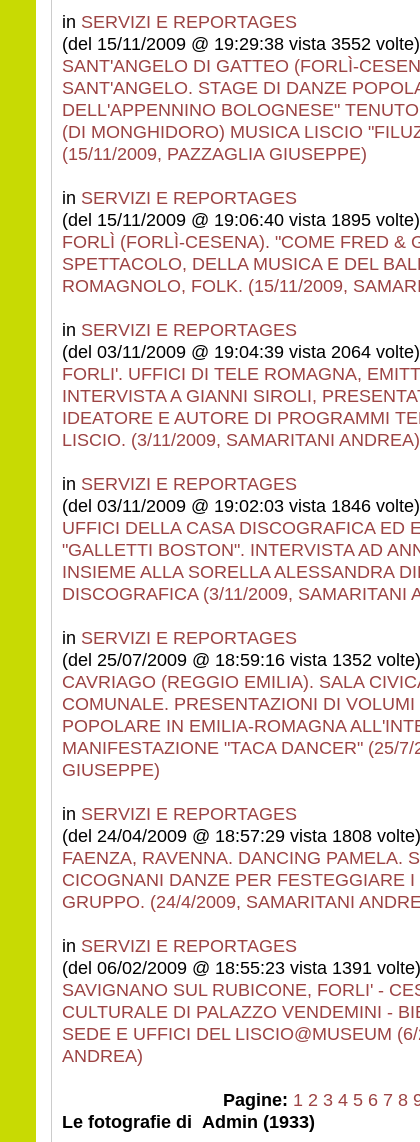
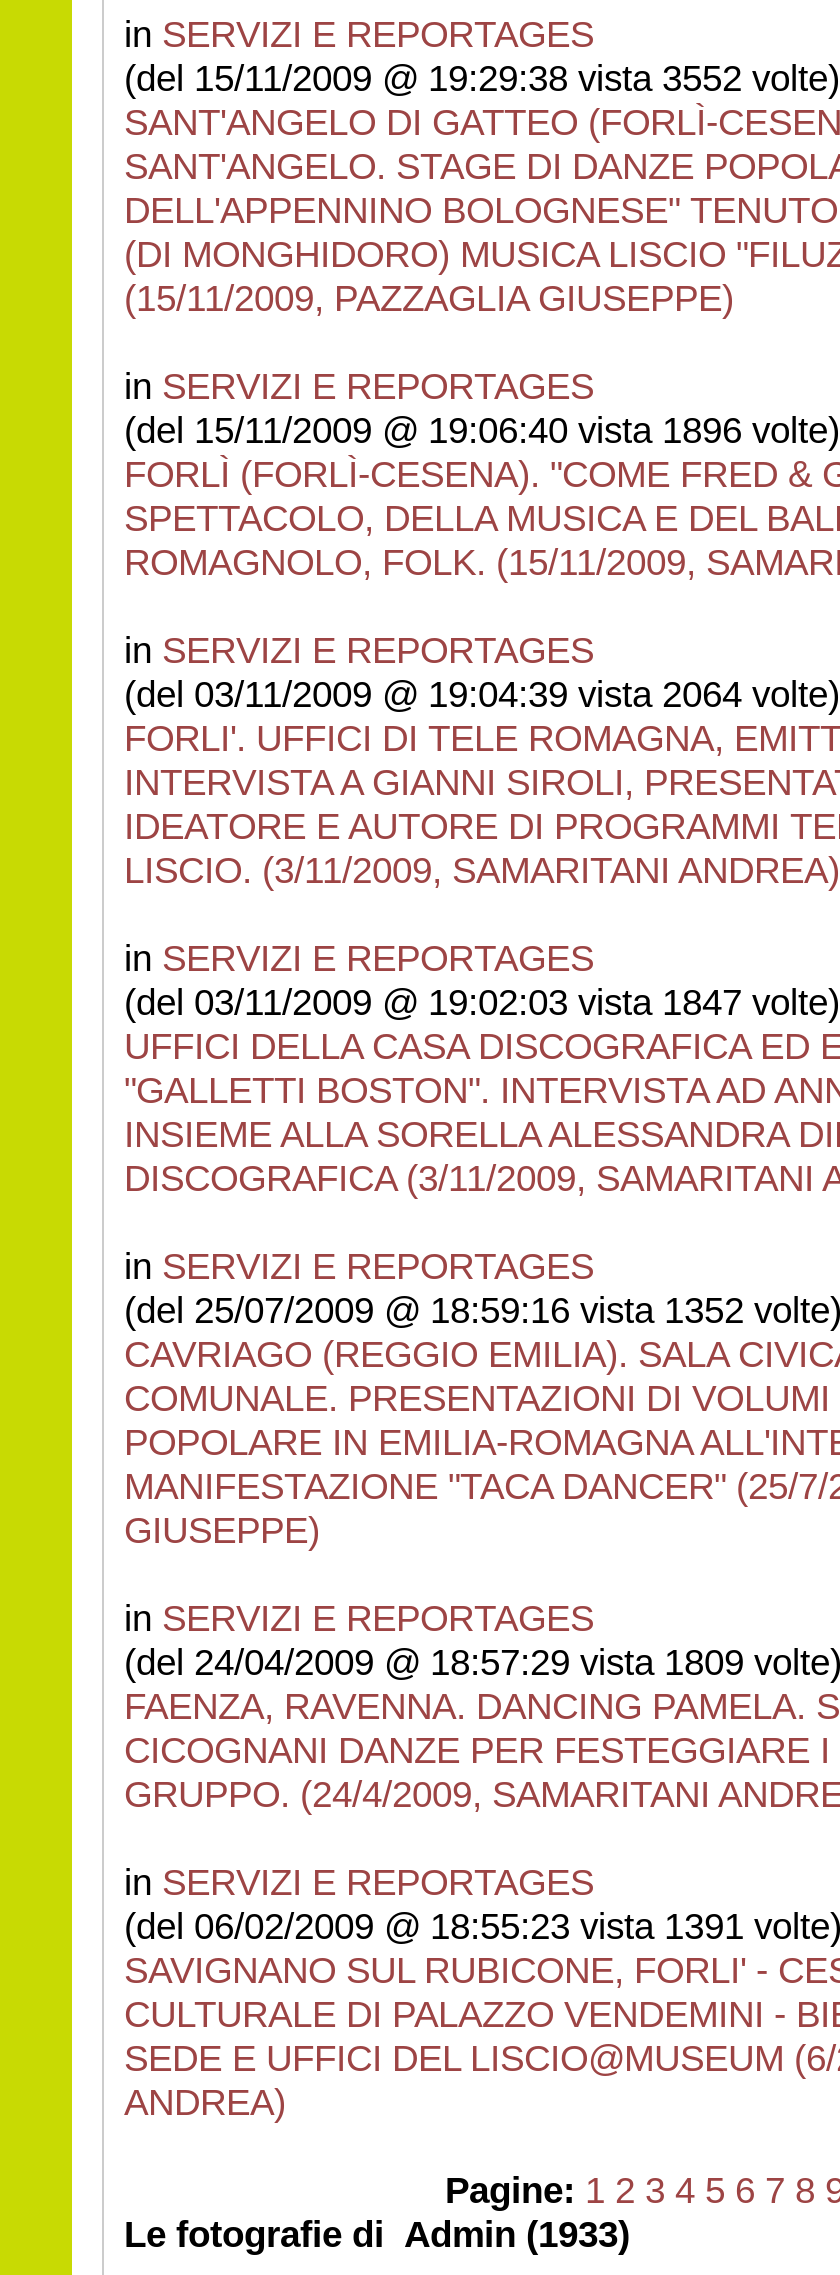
- (del 15/11/2009 @ 19:06:40 vista 1895 volte)
+ (del 15/11/2009 @ 19:06:40 vista 1896 volte)

- (del 03/11/2009 @ 19:02:03 vista 1846 volte)
+ (del 03/11/2009 @ 19:02:03 vista 1847 volte)

- (del 24/04/2009 @ 18:57:29 vista 1808 volte)
+ (del 24/04/2009 @ 18:57:29 vista 1809 volte)
